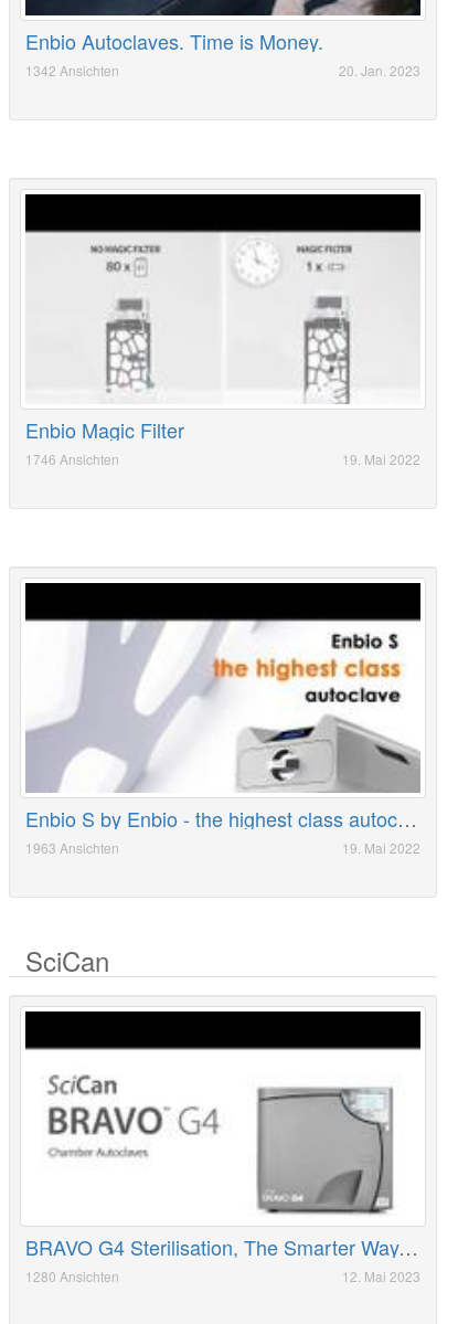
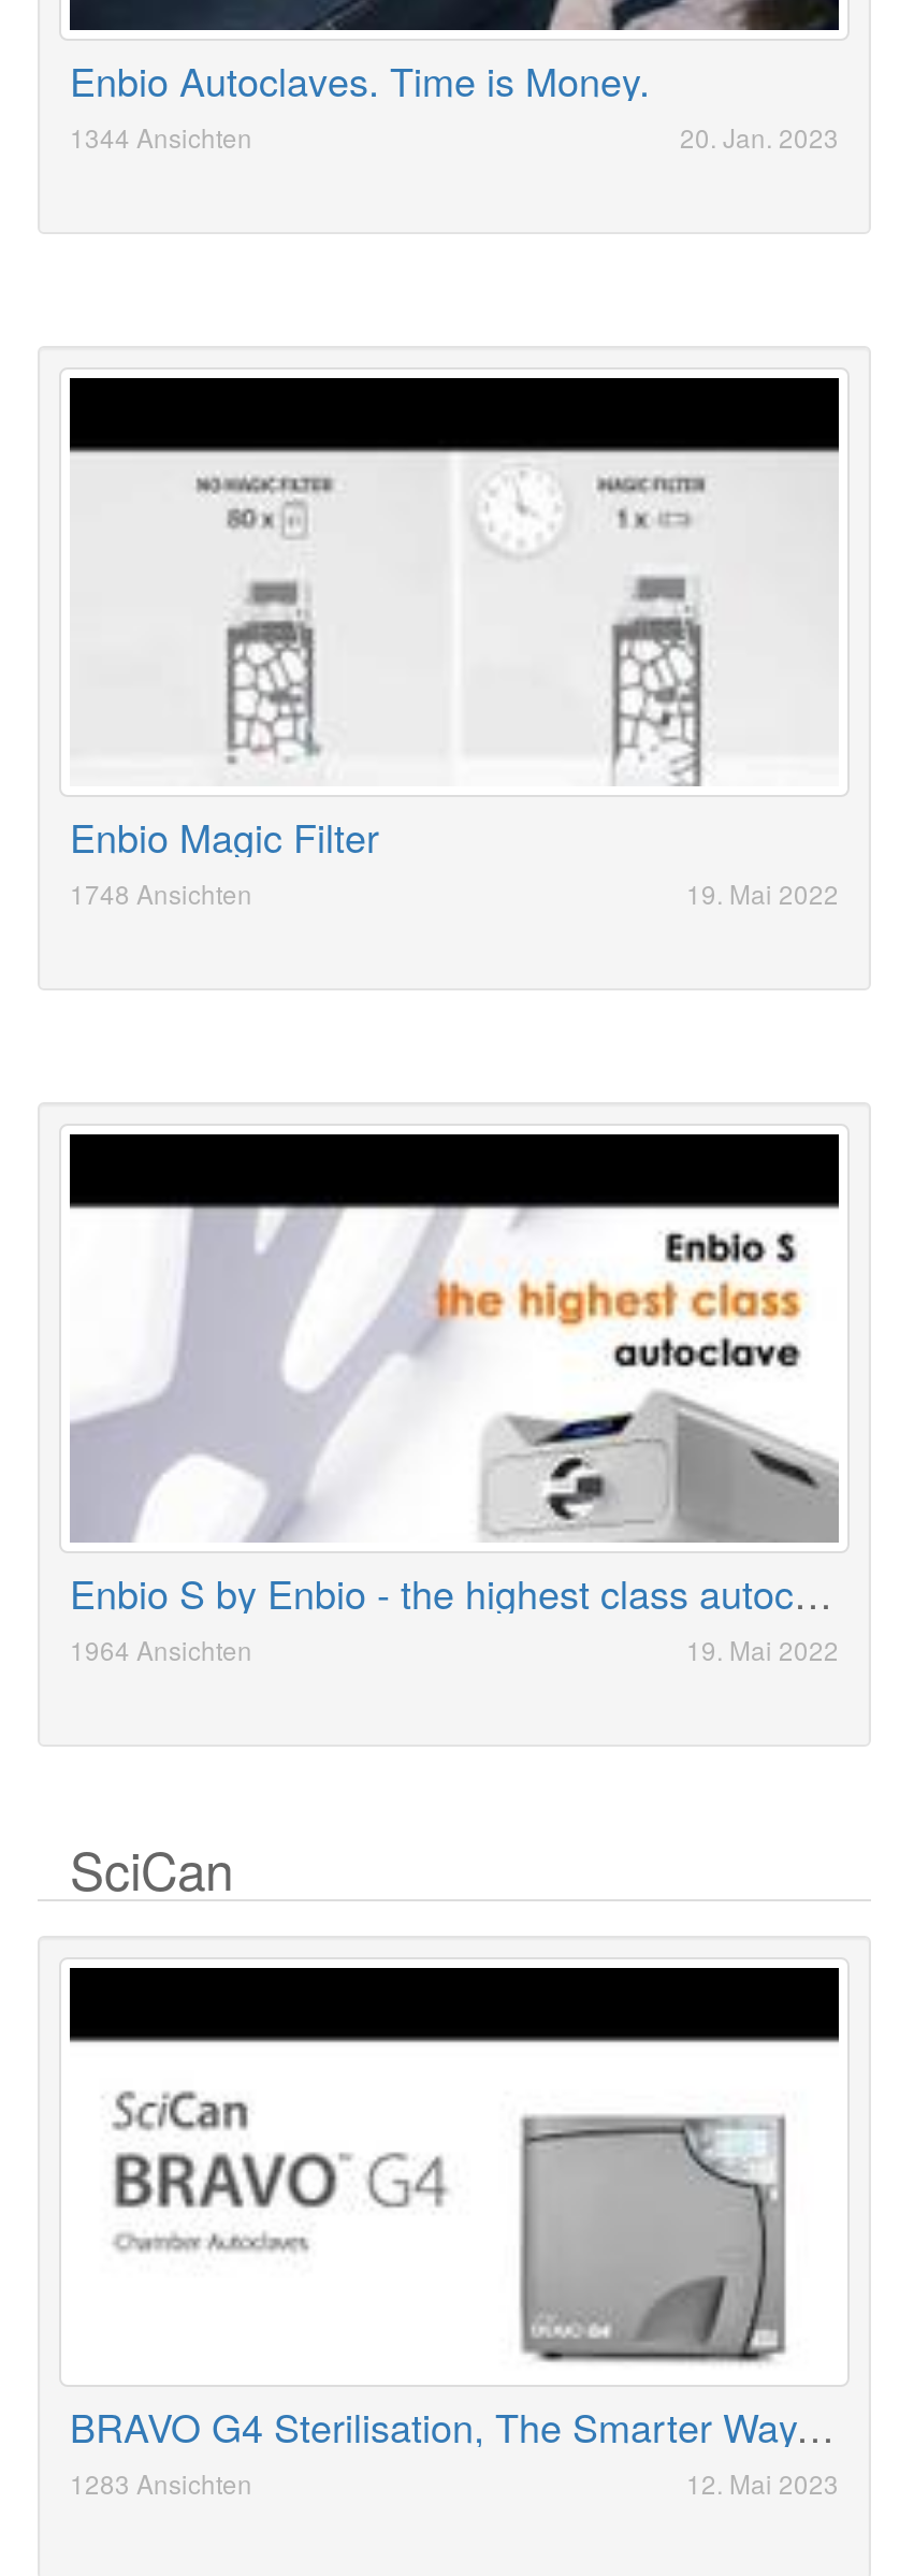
- 1342 Ansichten
+ 1344 Ansichten

- 1746 Ansichten
+ 1748 Ansichten

- 1963 Ansichten
+ 1964 Ansichten

- 1280 Ansichten
+ 1283 Ansichten
